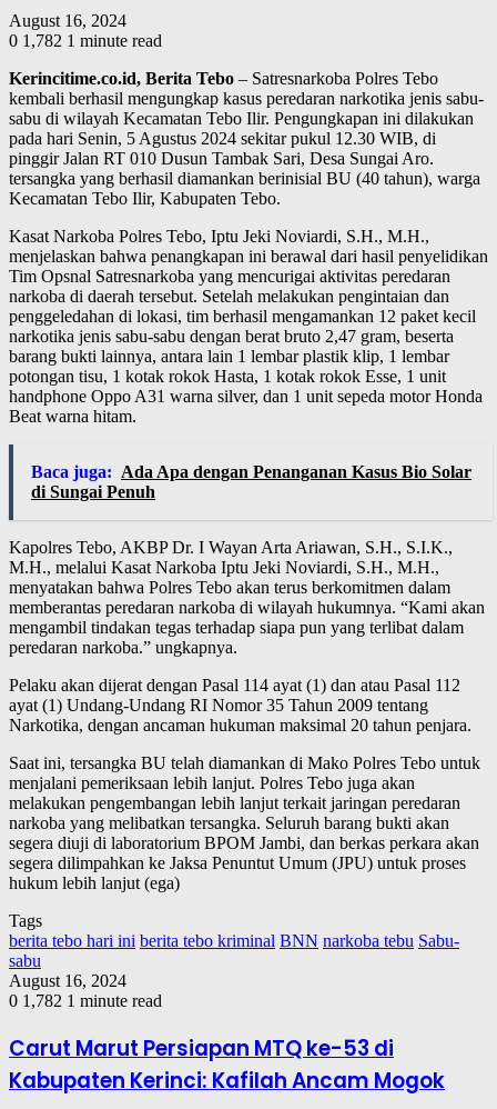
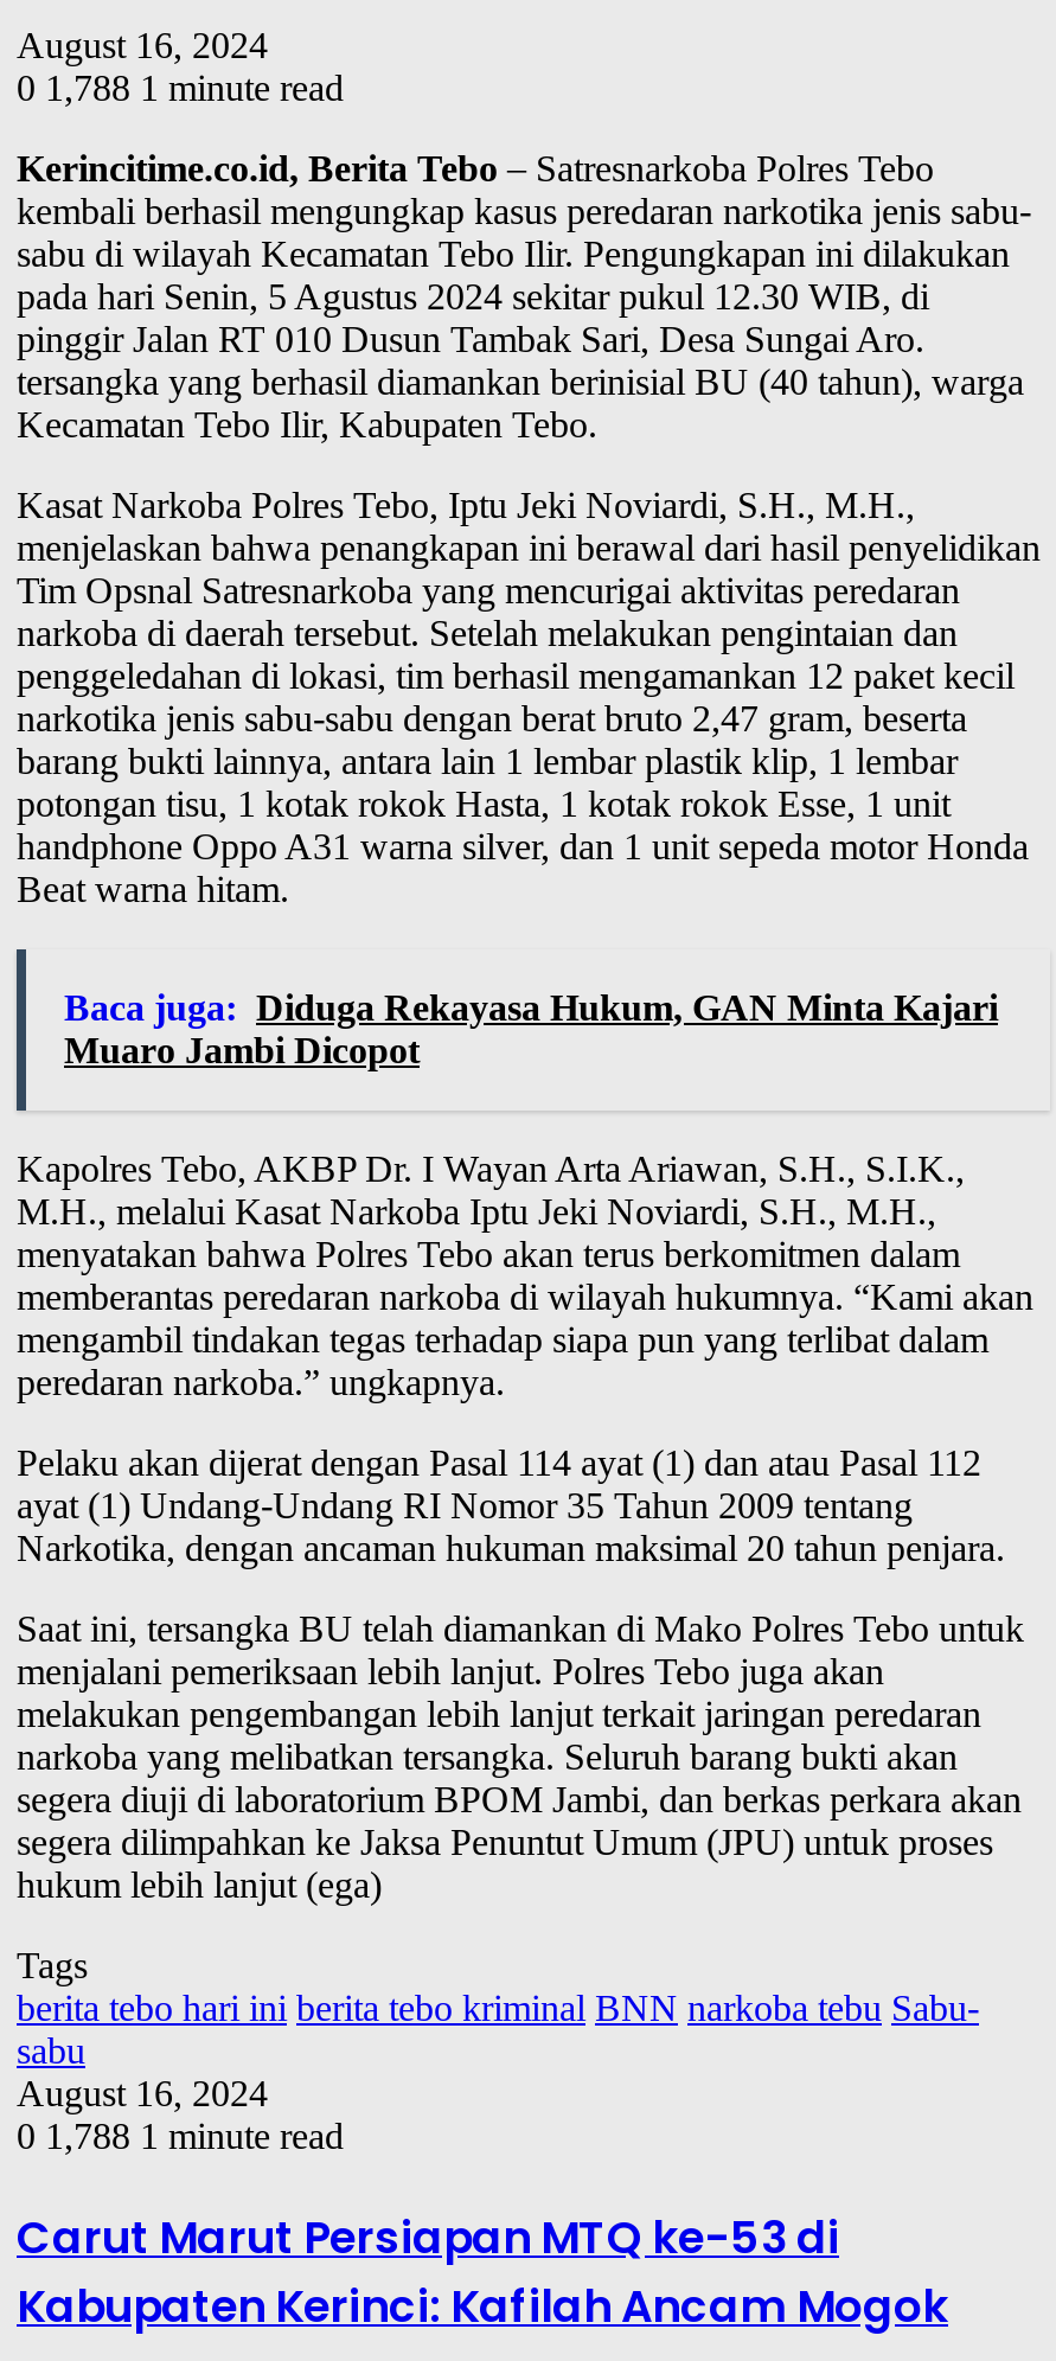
- 0 1,782 1 minute read
+ 0 1,788 1 minute read

- Baca juga: Ada Apa dengan Penanganan Kasus Bio Solar
- di Sungai Penuh
+ Baca juga: Diduga Rekayasa Hukum, GAN Minta Kajari
+ Muaro Jambi Dicopot

- 0 1,782 1 minute read
+ 0 1,788 1 minute read
